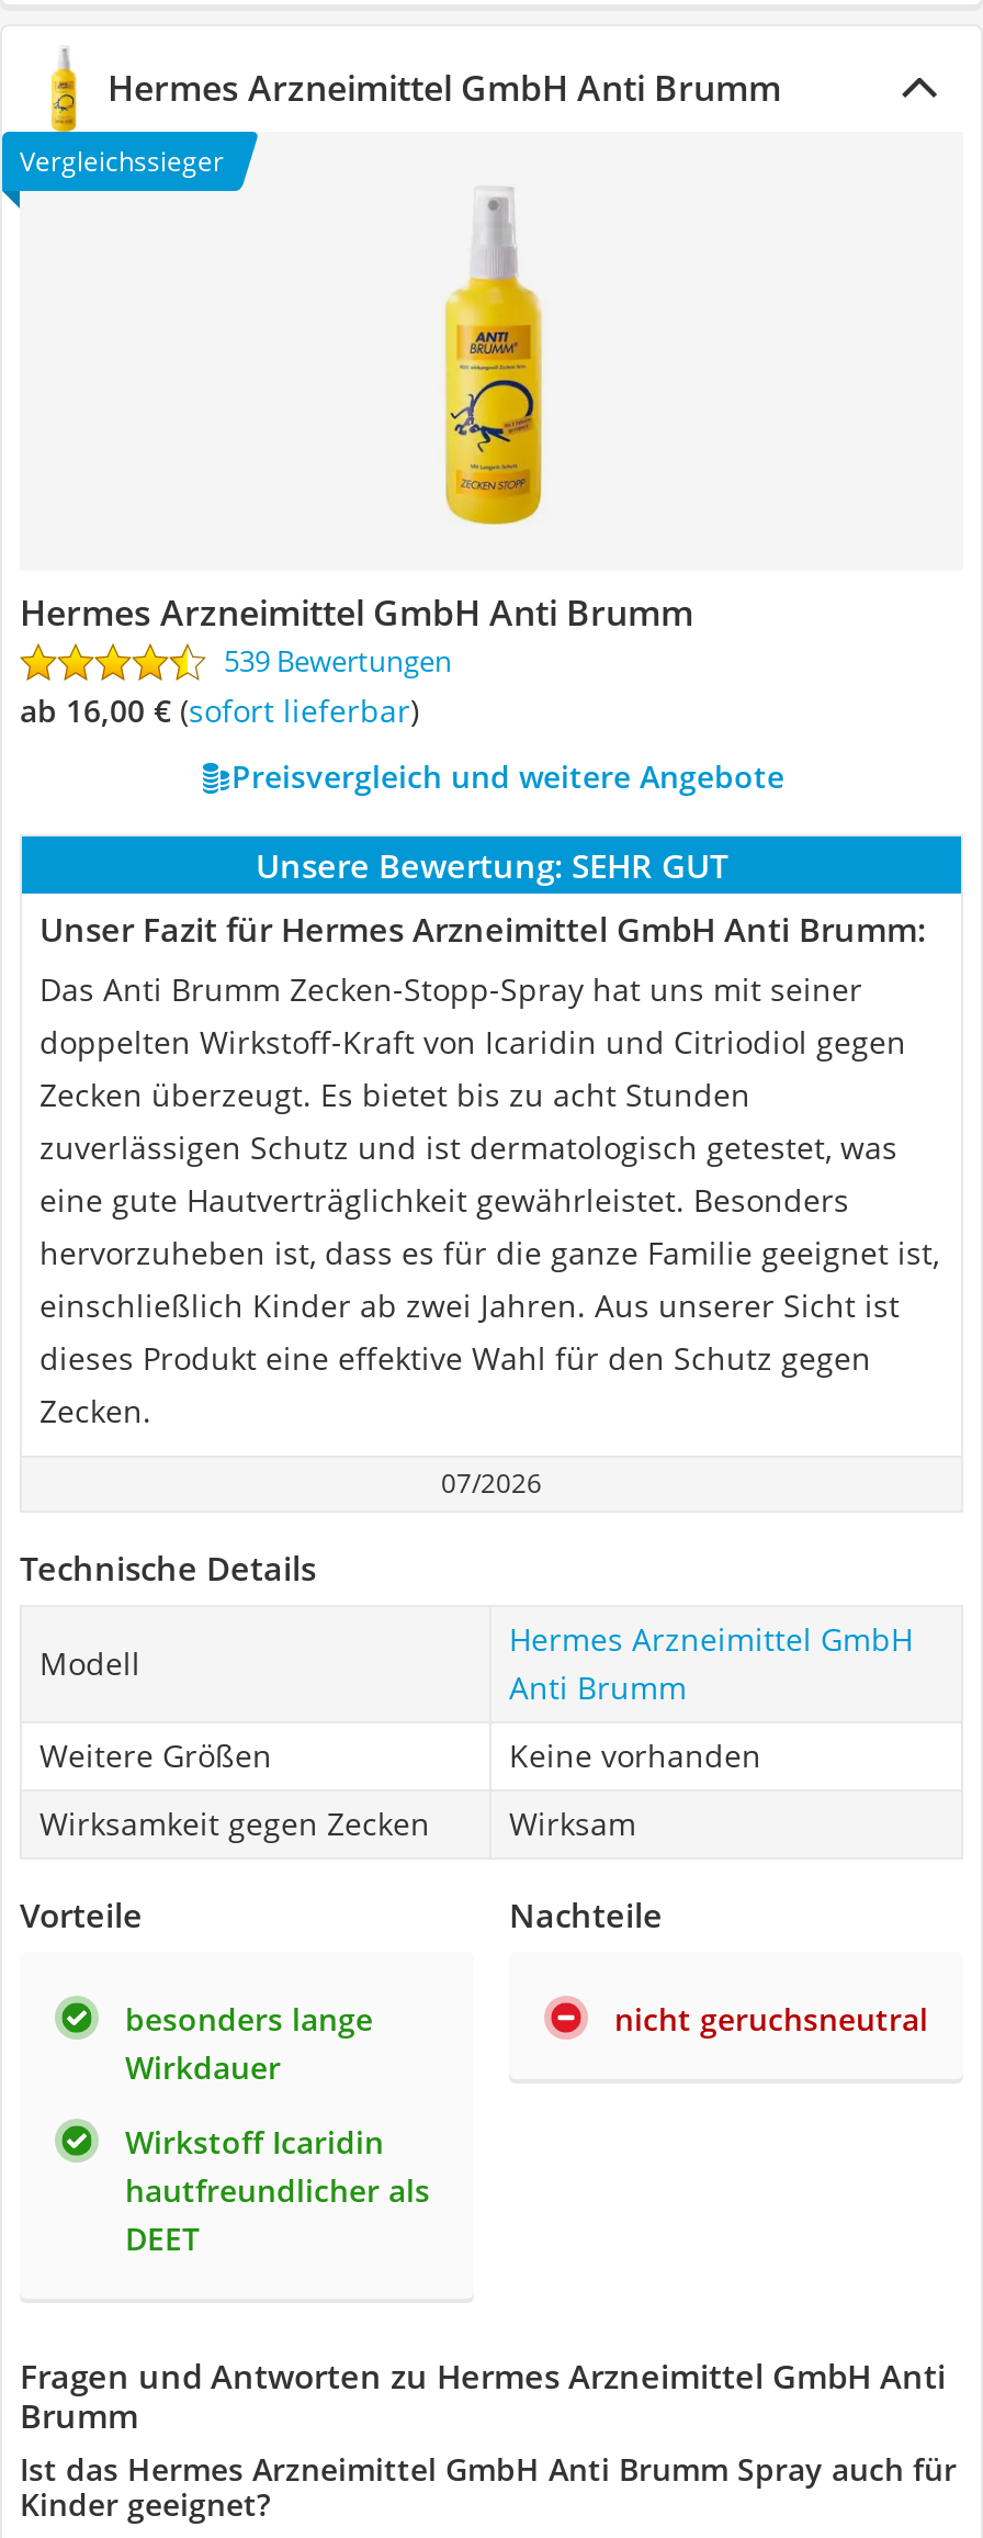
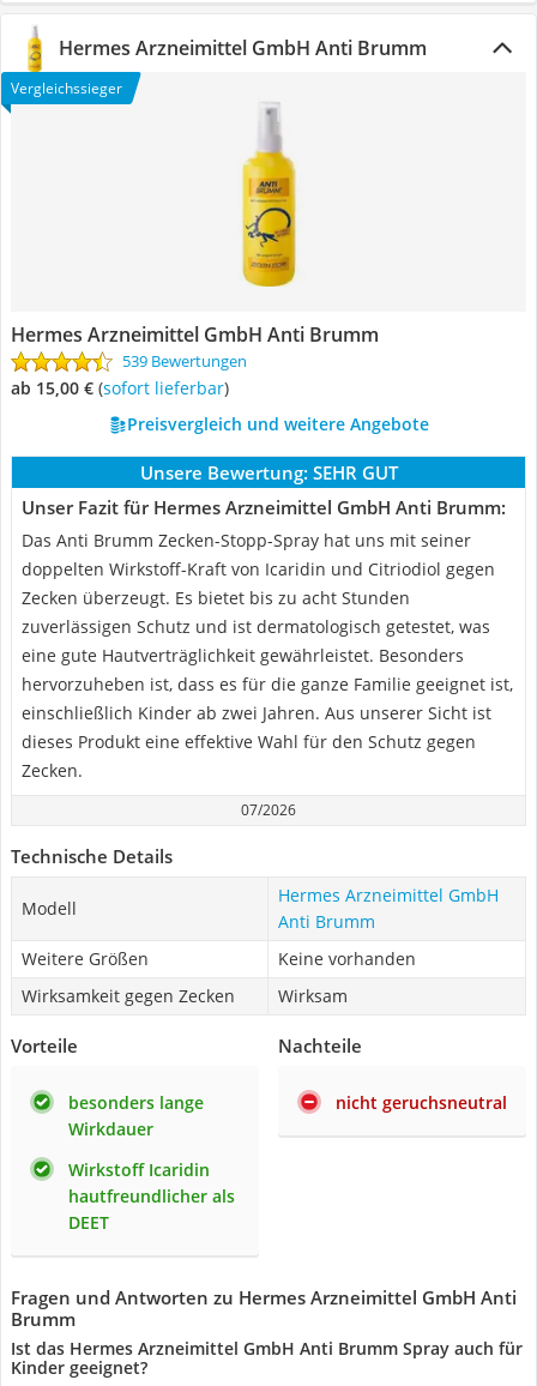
- ab 16,00 €( Sofort lieferbar)
+ ab 15,00 €( Sofort lieferbar)
